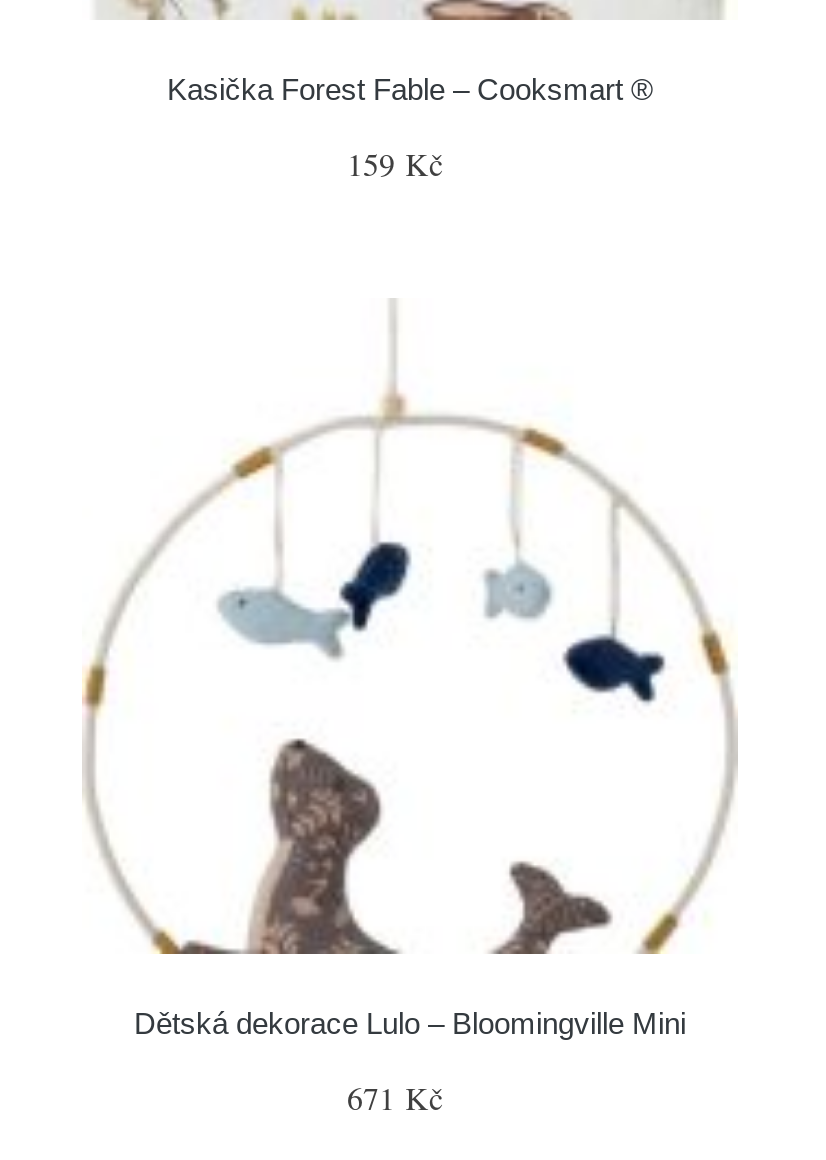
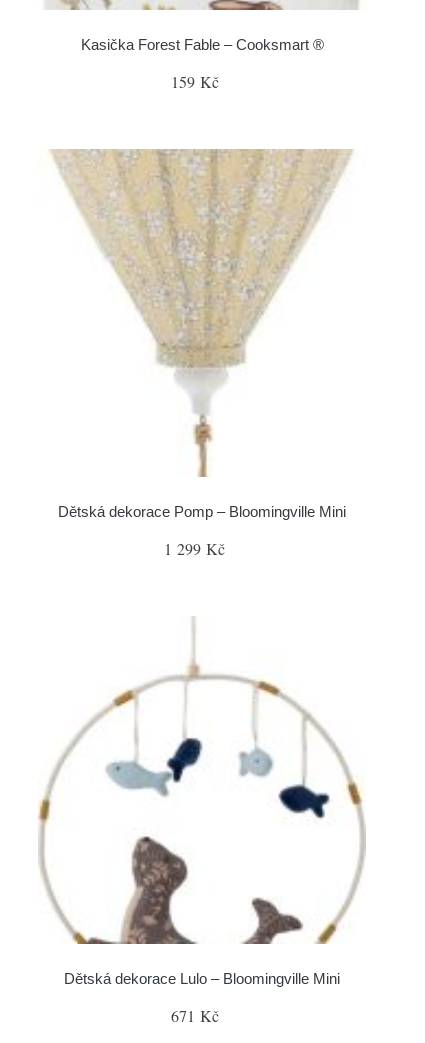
+ [image]
+ Dětská dekorace Pomp – Bloomingville Mini
+ 1 299 Kč
